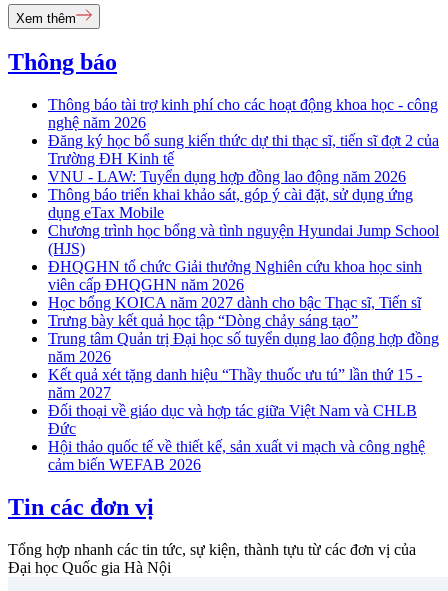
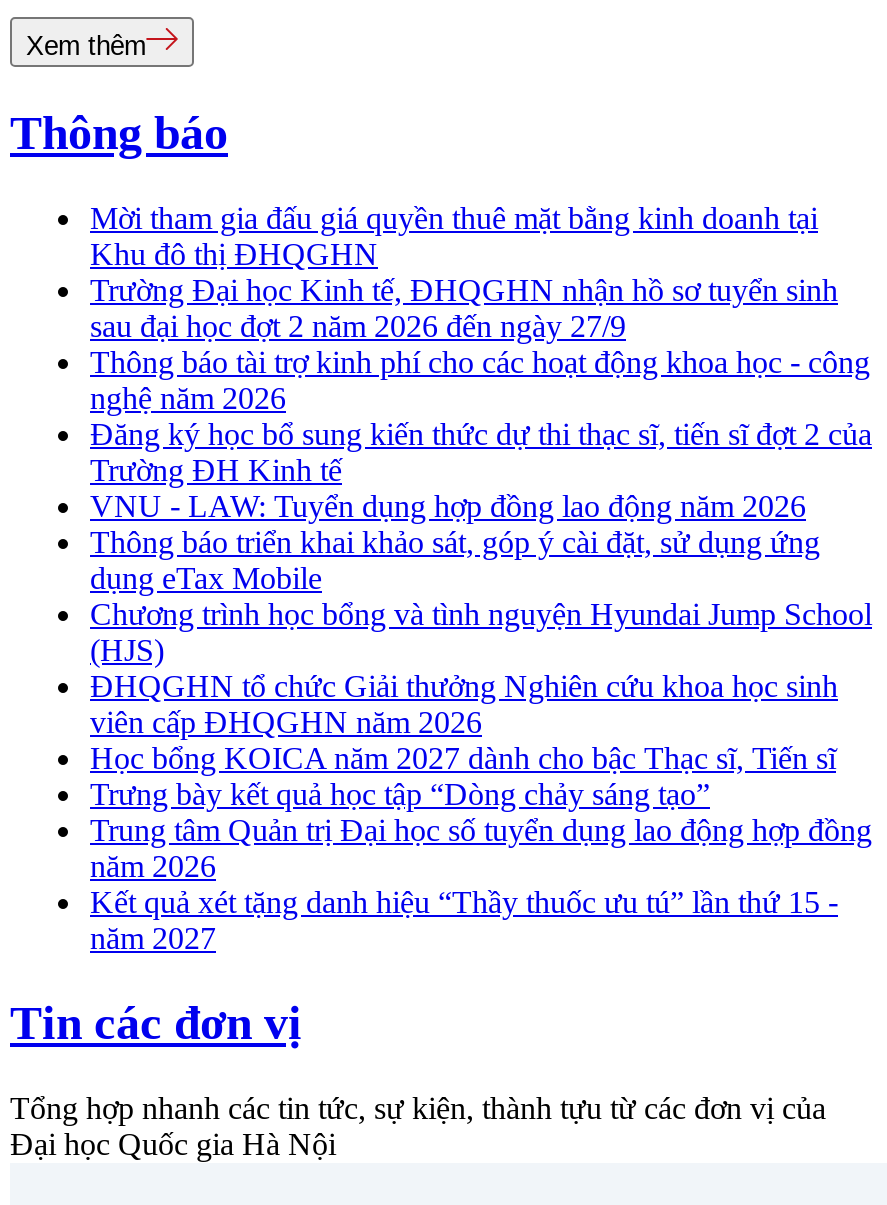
+ Mời tham gia đấu giá quyền thuê mặt bằng kinh doanh tại
+ Khu đô thị ĐHQGHN
+ Trường Đại học Kinh tế, ĐHQGHN nhận hồ sơ tuyển sinh
+ sau đại học đợt 2 năm 2026 đến ngày 27/9

moved down: Thông báo tài trợ kinh phí cho các hoạt động khoa học - công | nghệ năm 2026 | Đăng ký học bổ sung kiến thức dự thi thạc sĩ, tiến sĩ đợt 2 của | ... | Kết quả xét tặng danh hiệu “Thầy thuốc ưu tú” lần thứ 15 - | năm 2027

- Đối thoại về giáo dục và hợp tác giữa Việt Nam và CHLB
- Đức
- Hội thảo quốc tế về thiết kế, sản xuất vi mạch và công nghệ
- cảm biến WEFAB 2026
